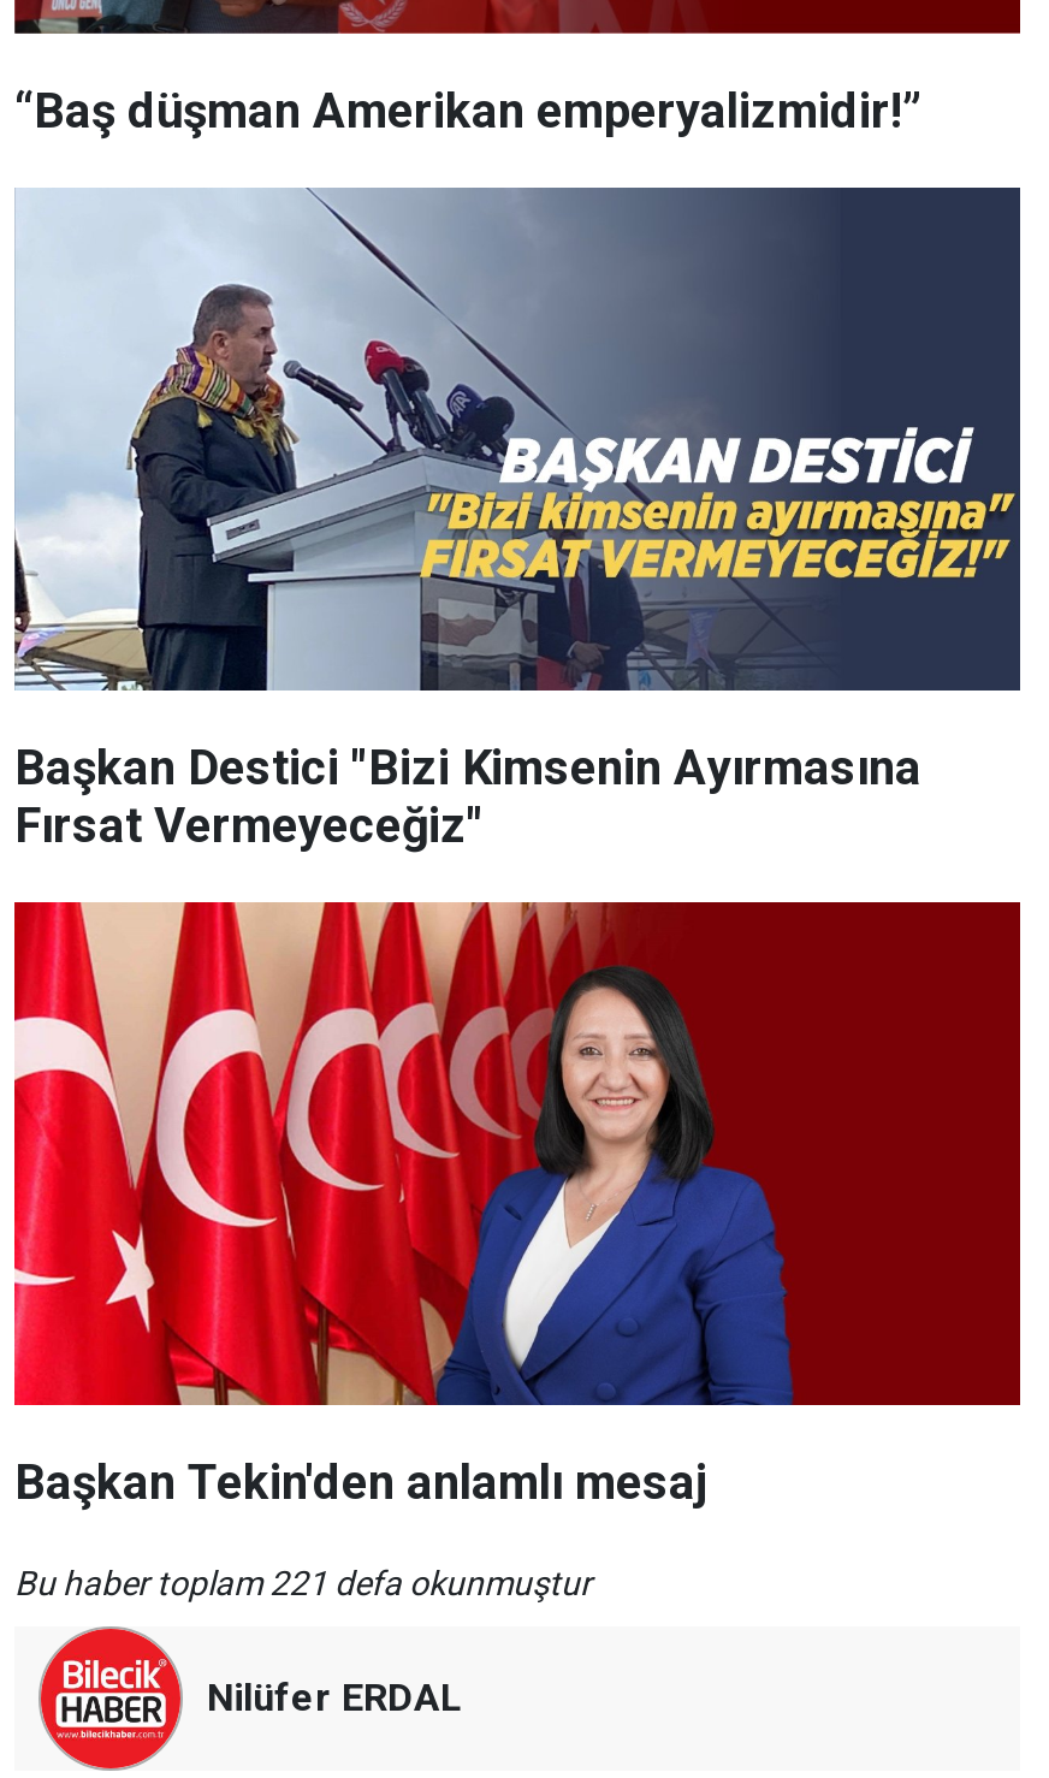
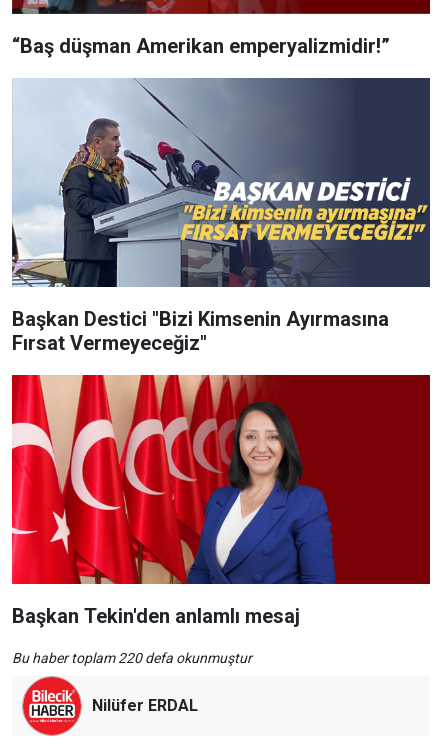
- Bu haber toplam 221 defa okunmuştur
+ Bu haber toplam 220 defa okunmuştur
